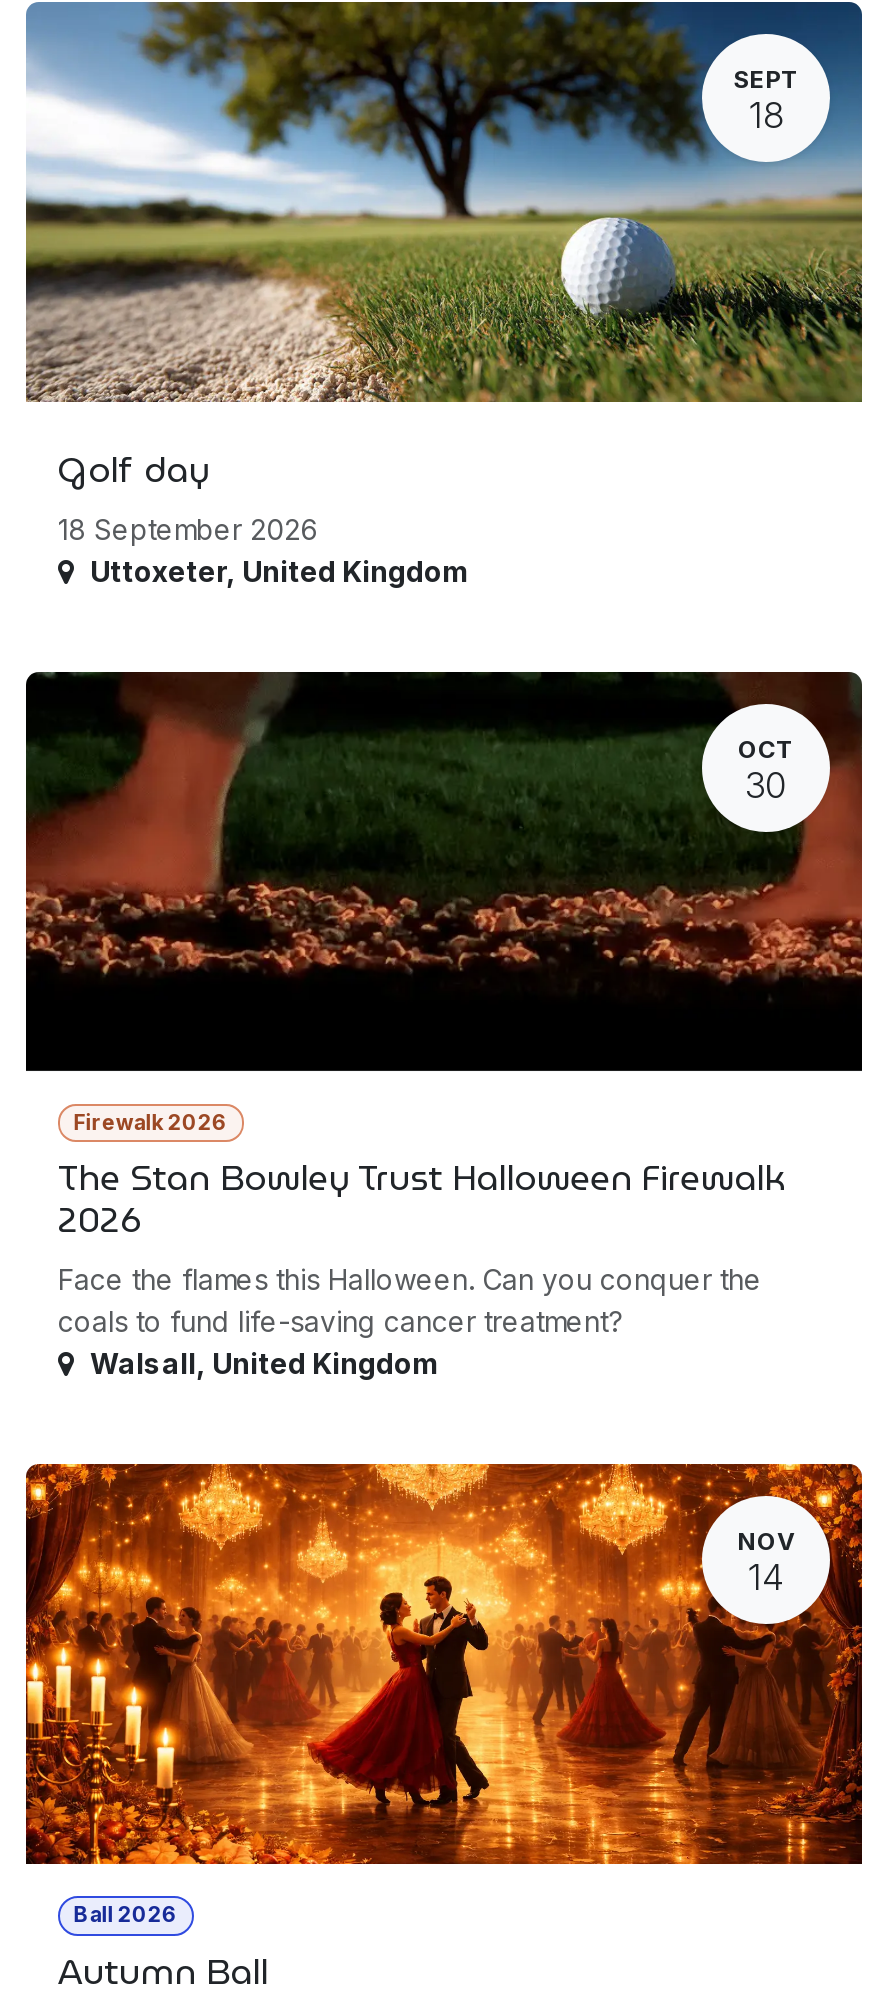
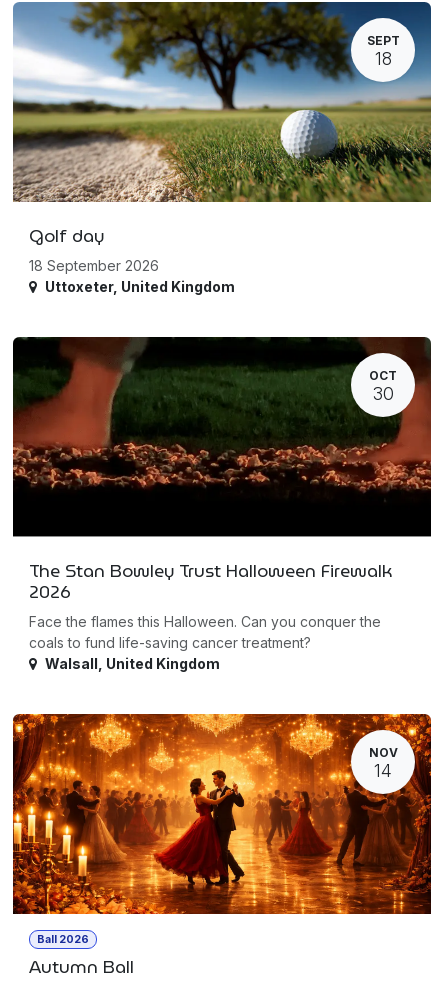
- Firewalk 2026
